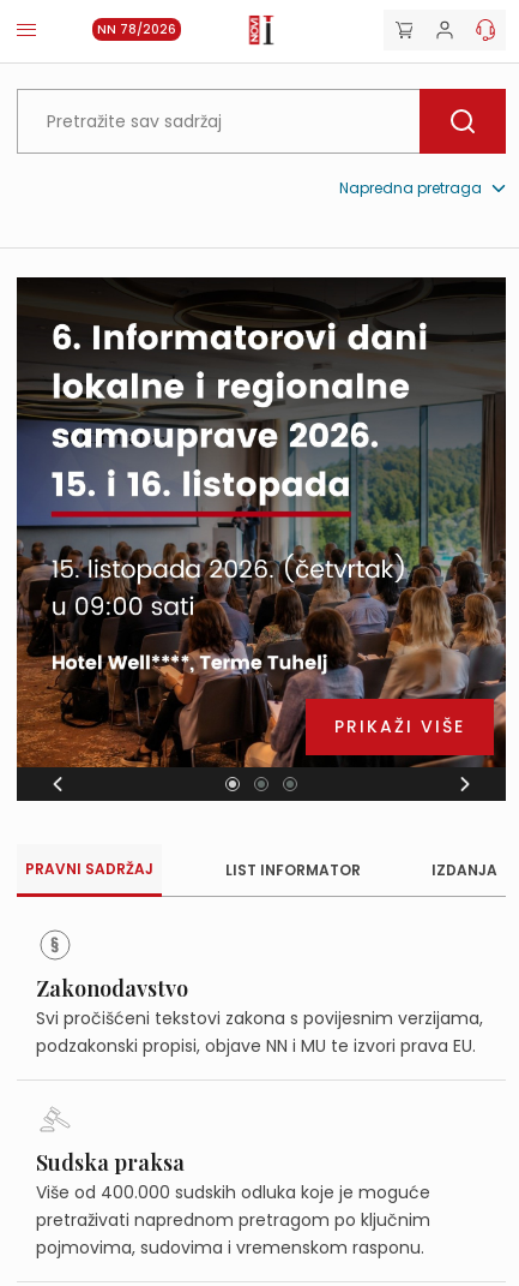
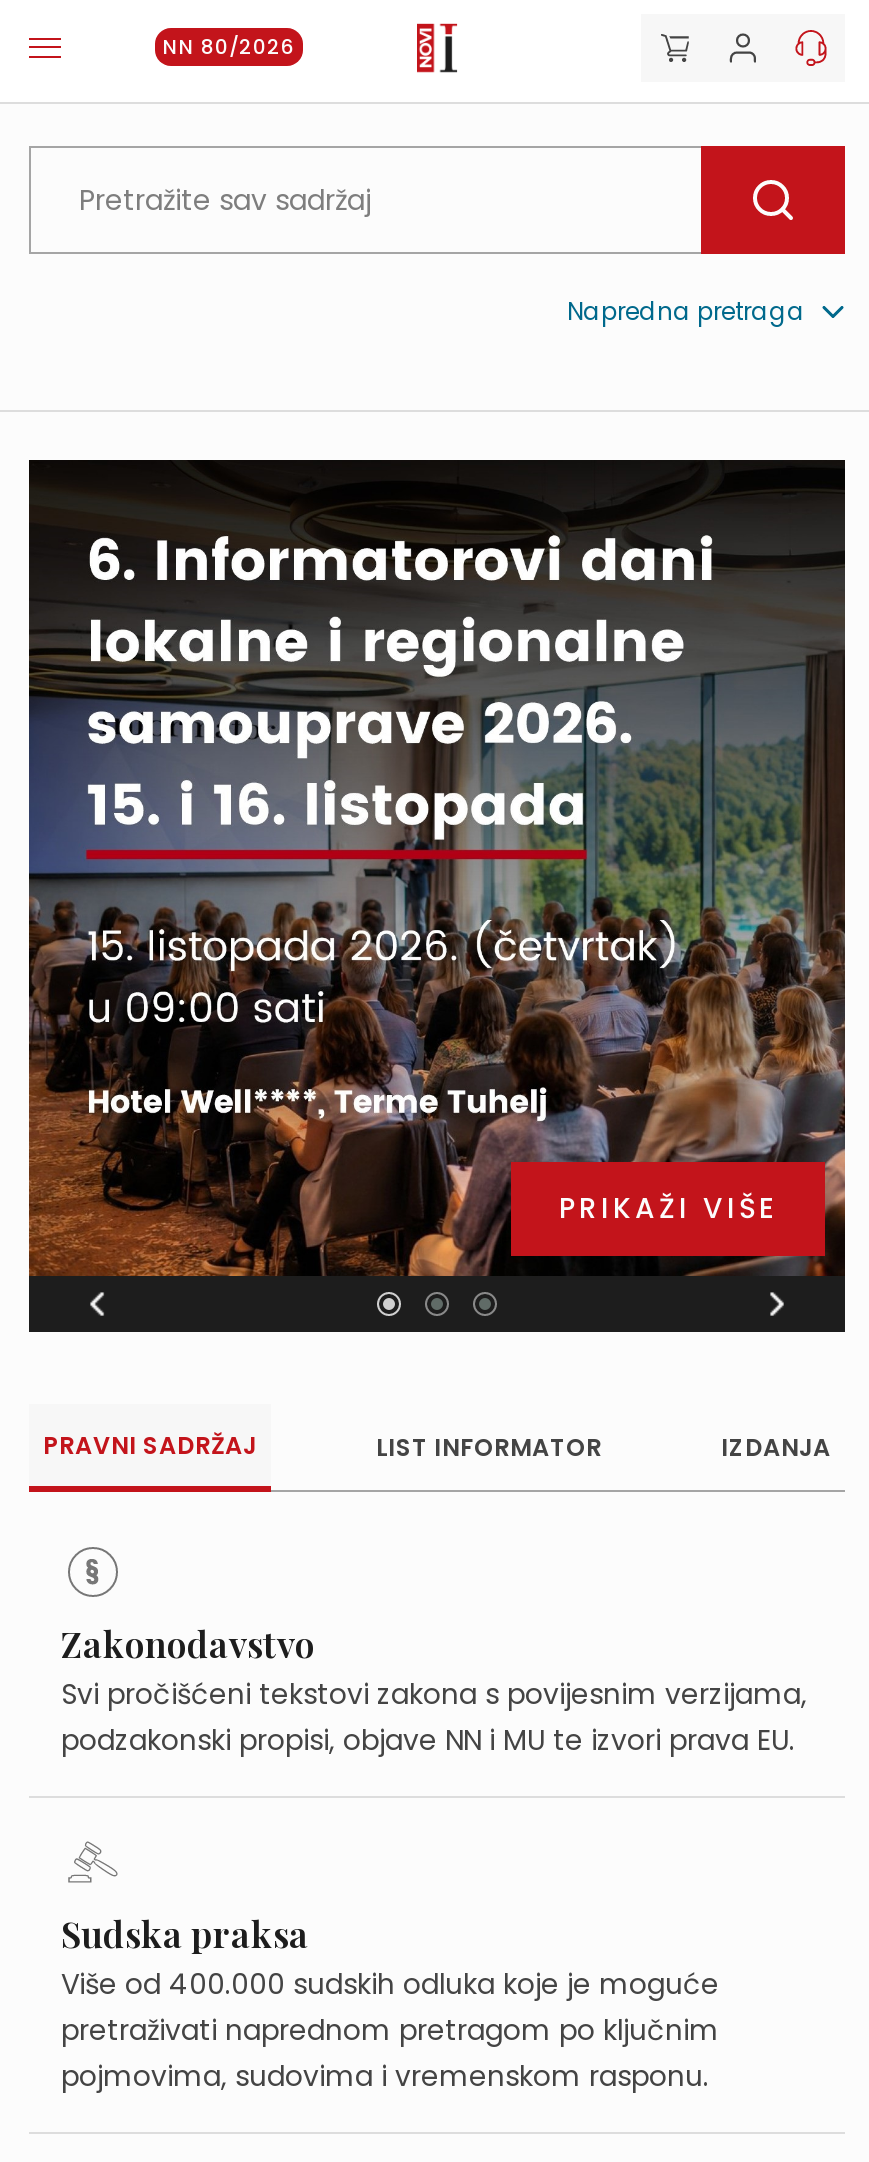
- NN 78/2026
+ NN 80/2026
